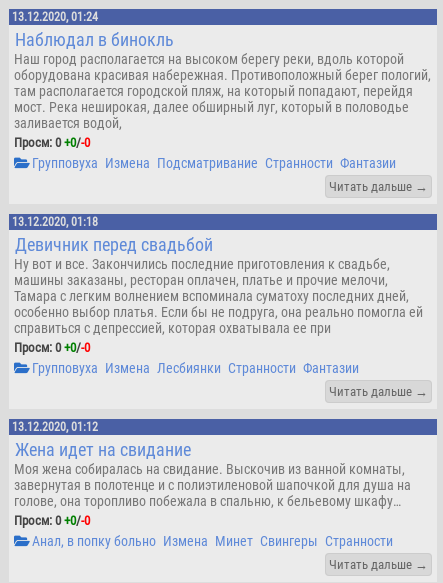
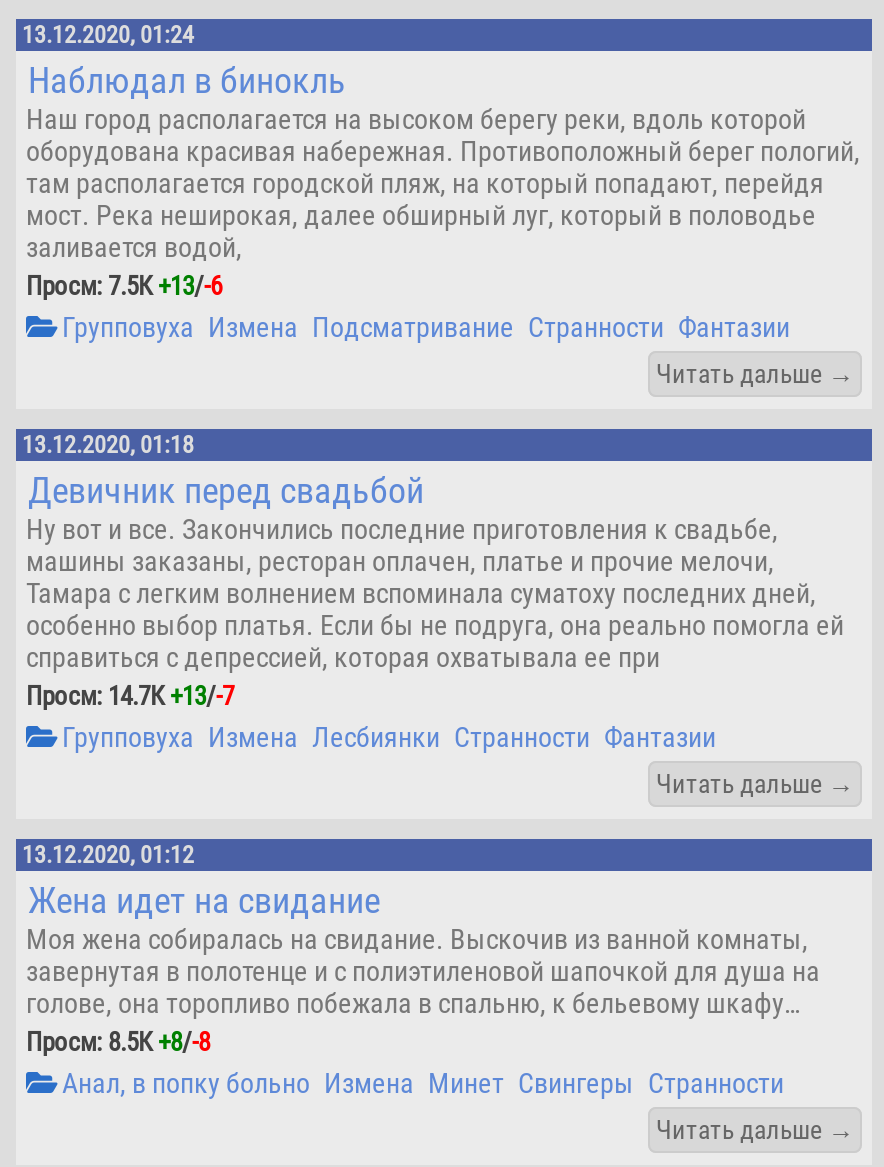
- Проcм: 0+0/-0
+ Проcм: 7.5К+13/-6

- Проcм: 0+0/-0
+ Проcм: 14.7К+13/-7

- Проcм: 0+0/-0
+ Проcм: 8.5К+8/-8
